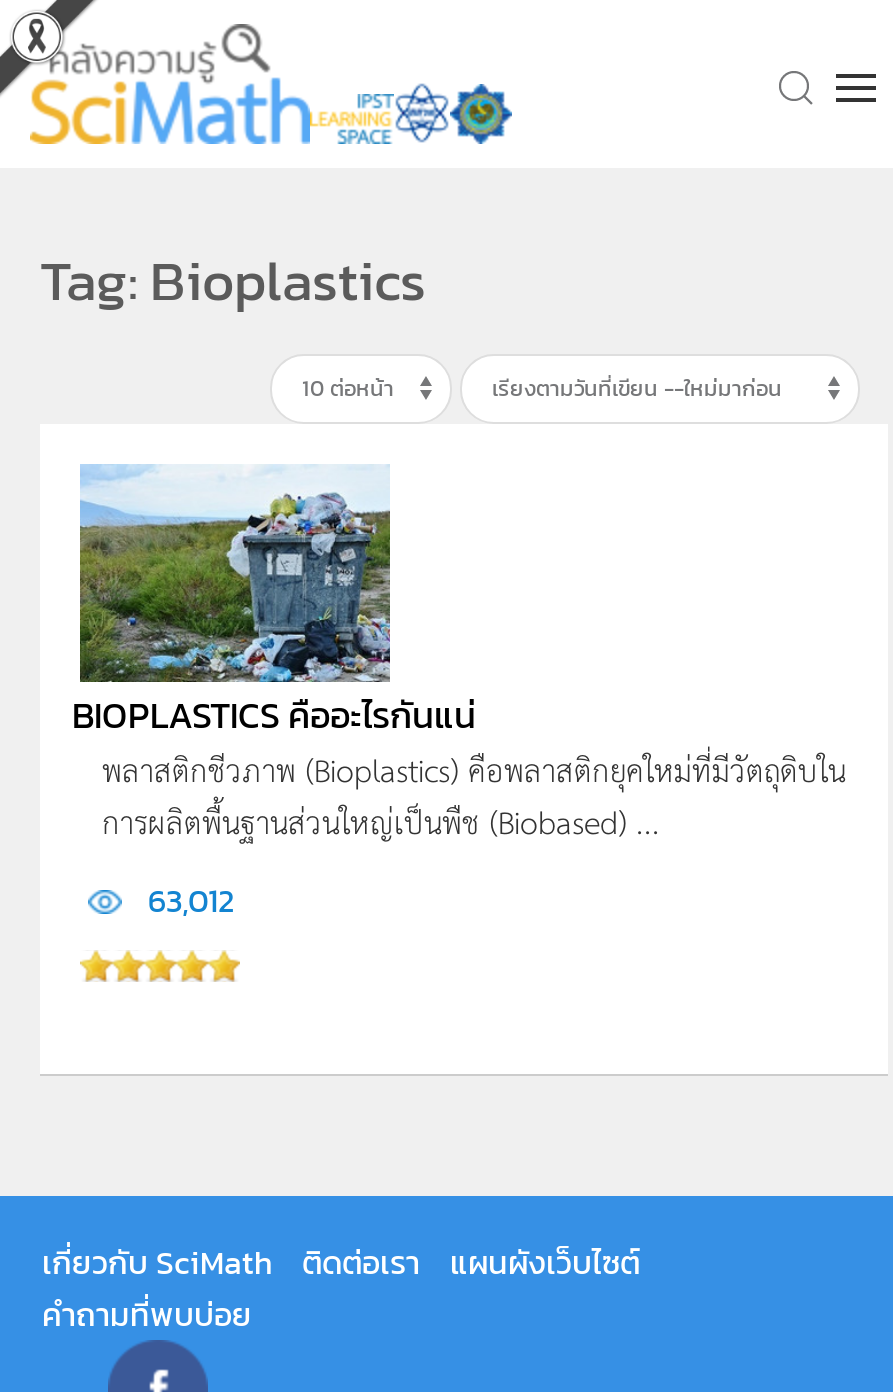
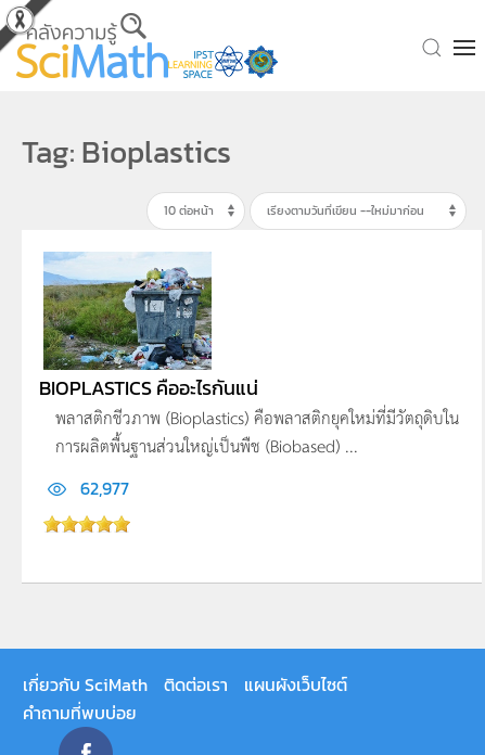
- 63,012
+ 62,977
